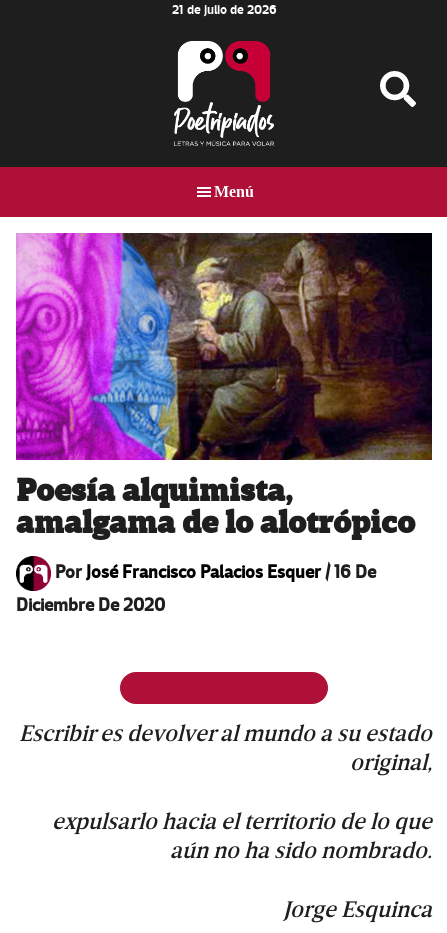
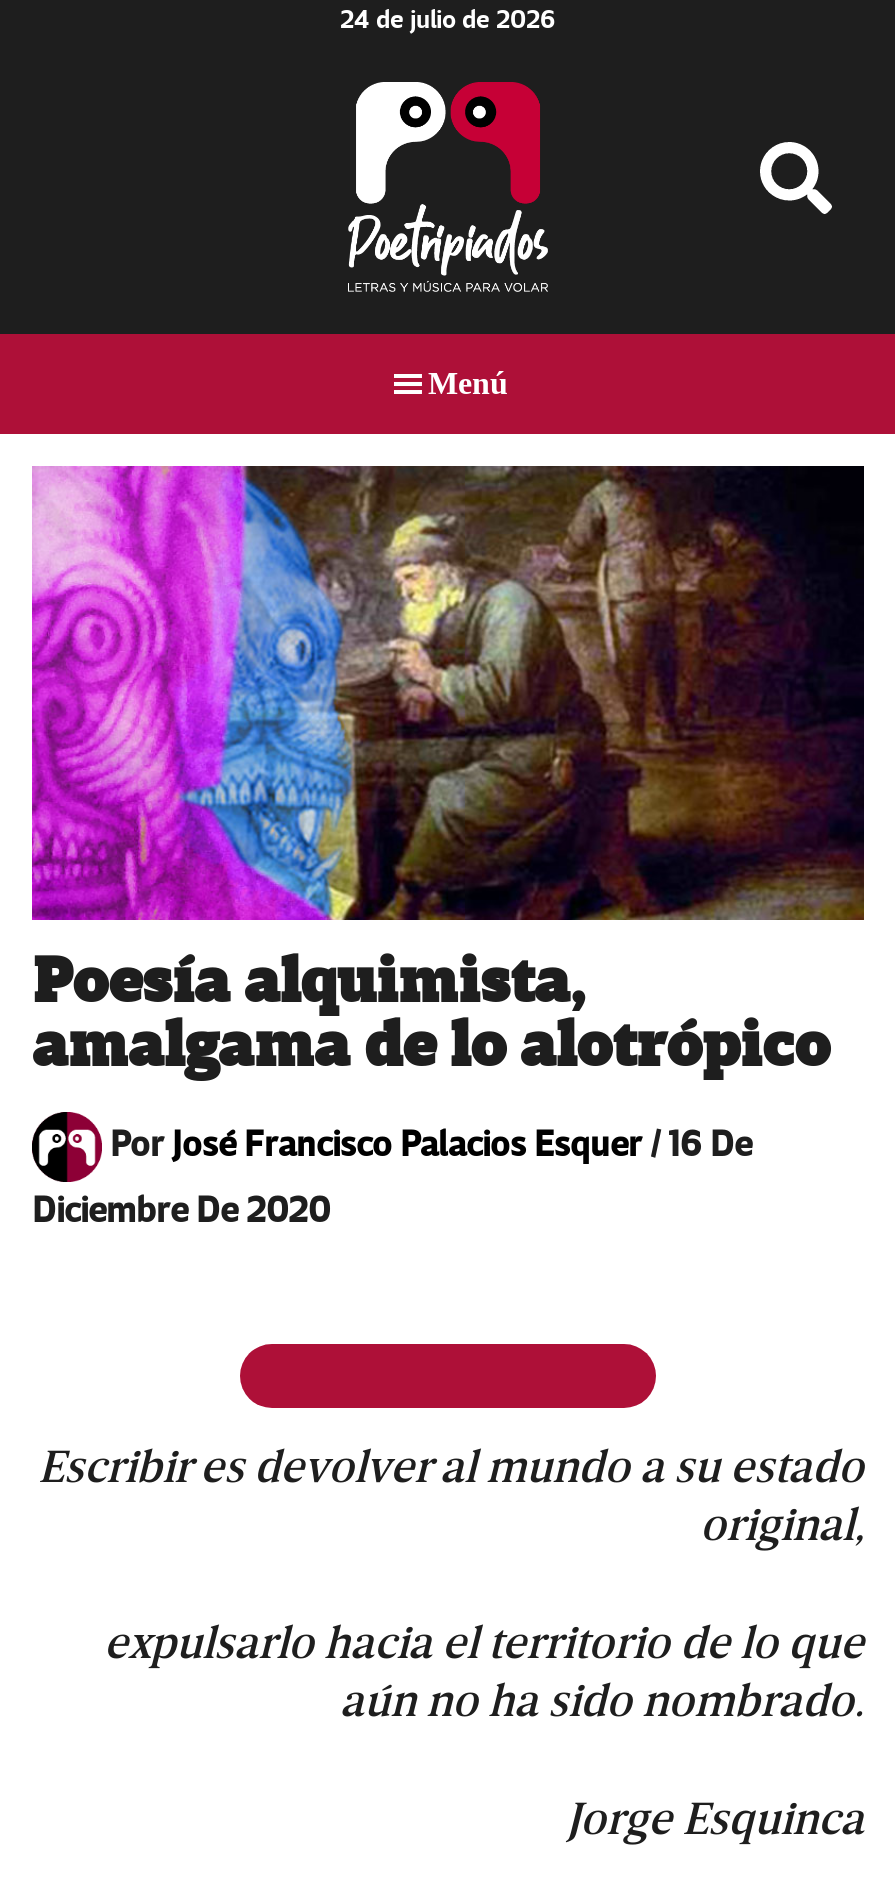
- 21 de julio de 2026
+ 24 de julio de 2026
